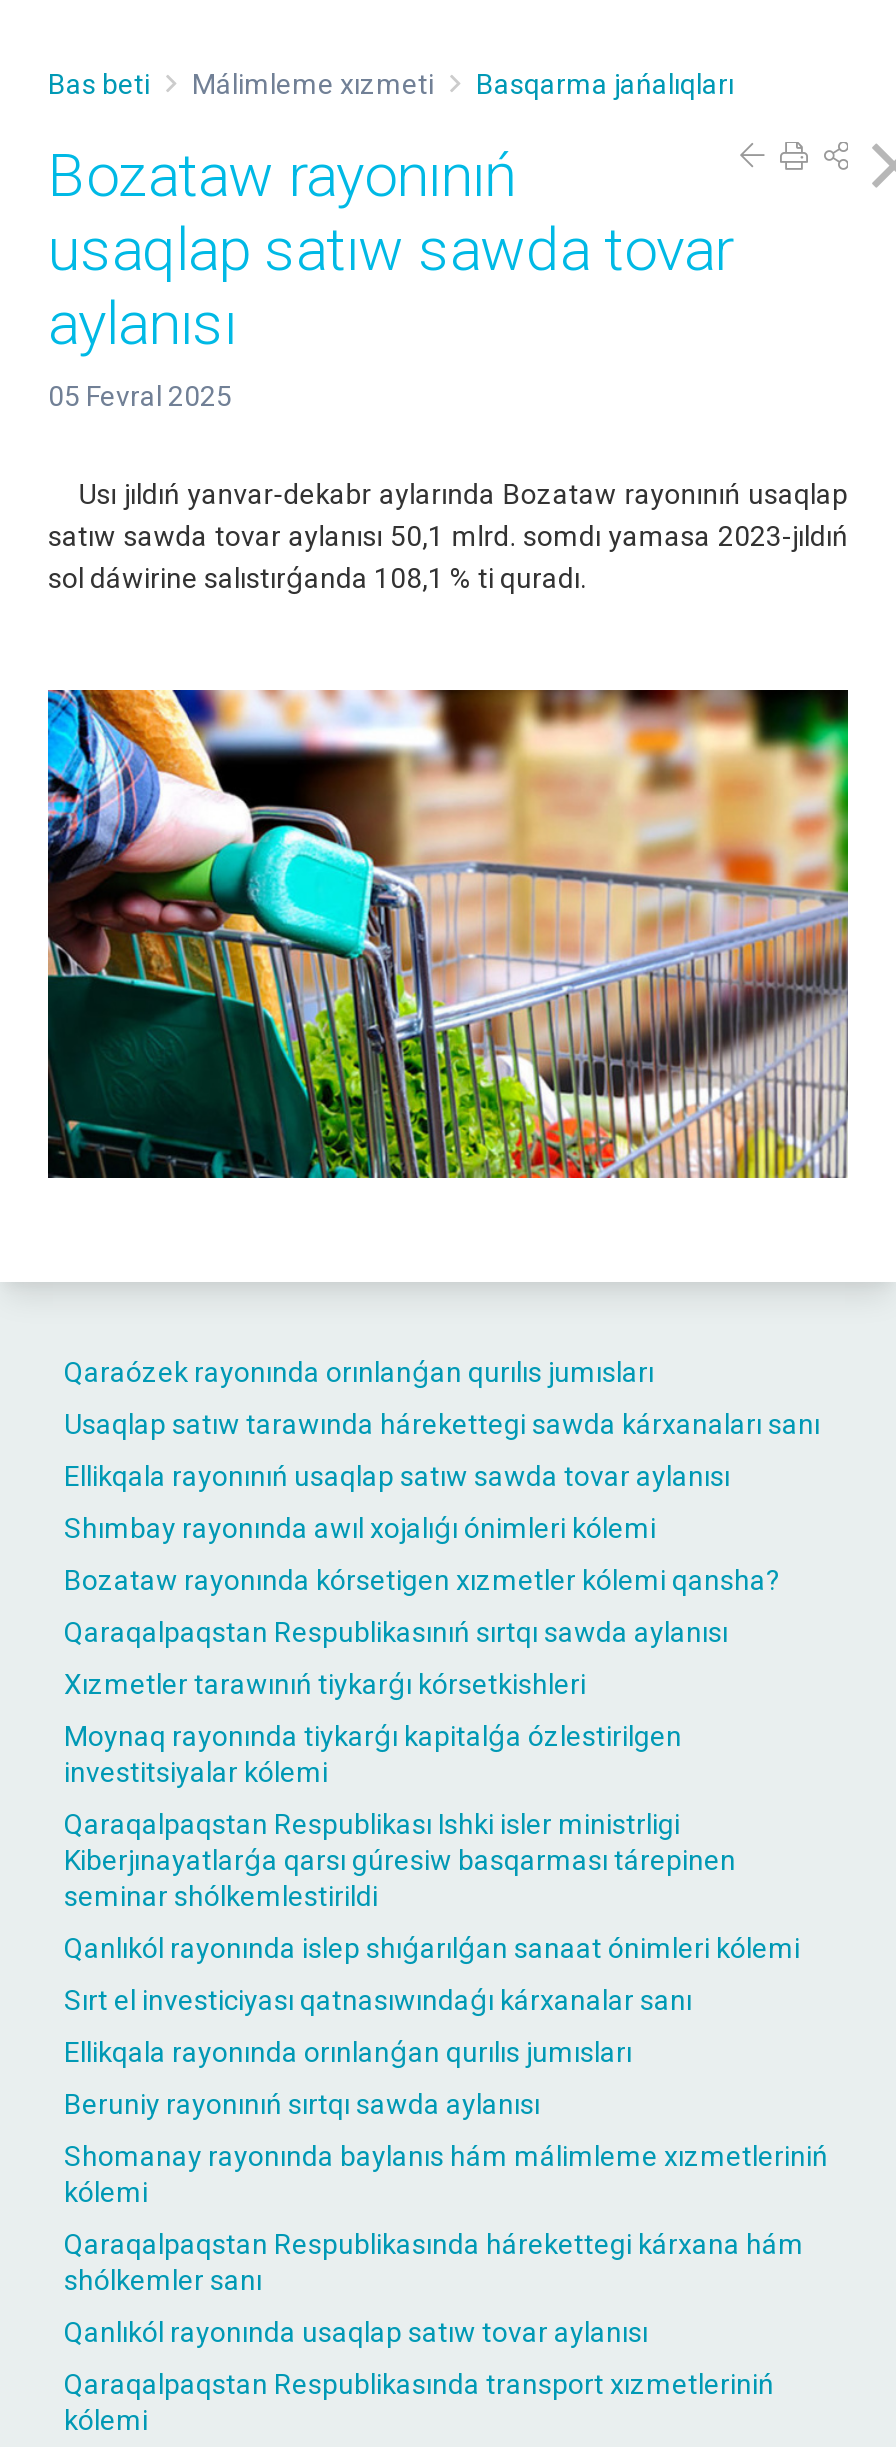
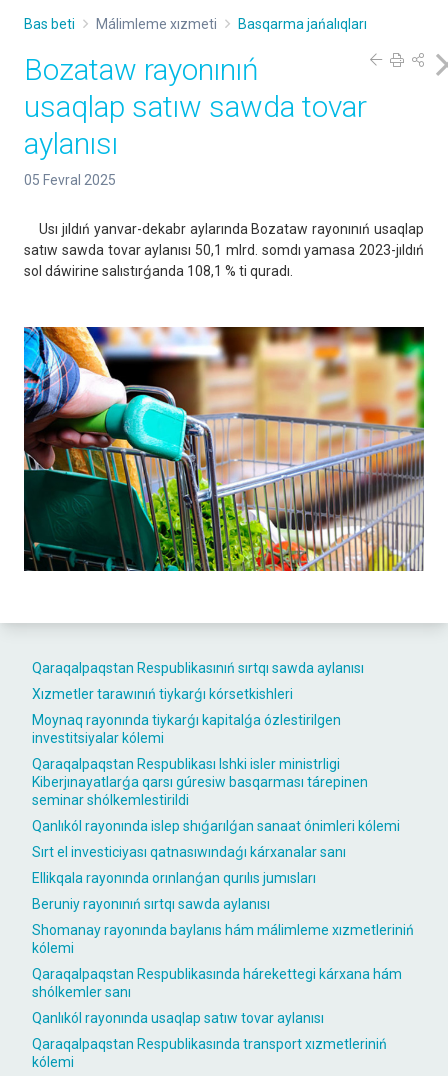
- Qaraózek rayonında orınlanǵan qurılıs jumısları
- Usaqlap satıw tarawında hárekettegi sawda kárxanaları sanı
- Ellikqala rayonınıń usaqlap satıw sawda tovar aylanısı
- Shımbay rayonında awıl xojalıǵı ónimleri kólemi
- Bozataw rayonında kórsetigen xızmetler kólemi qansha?
